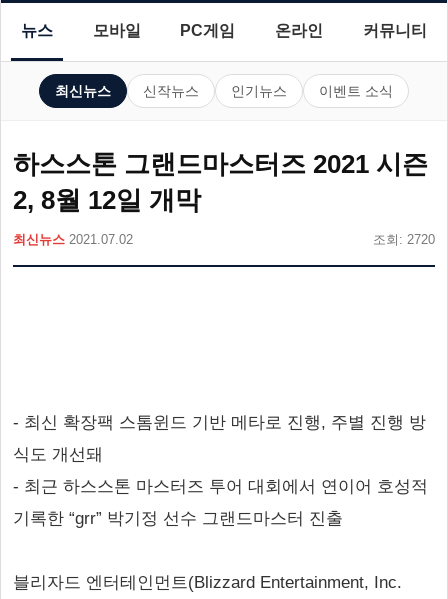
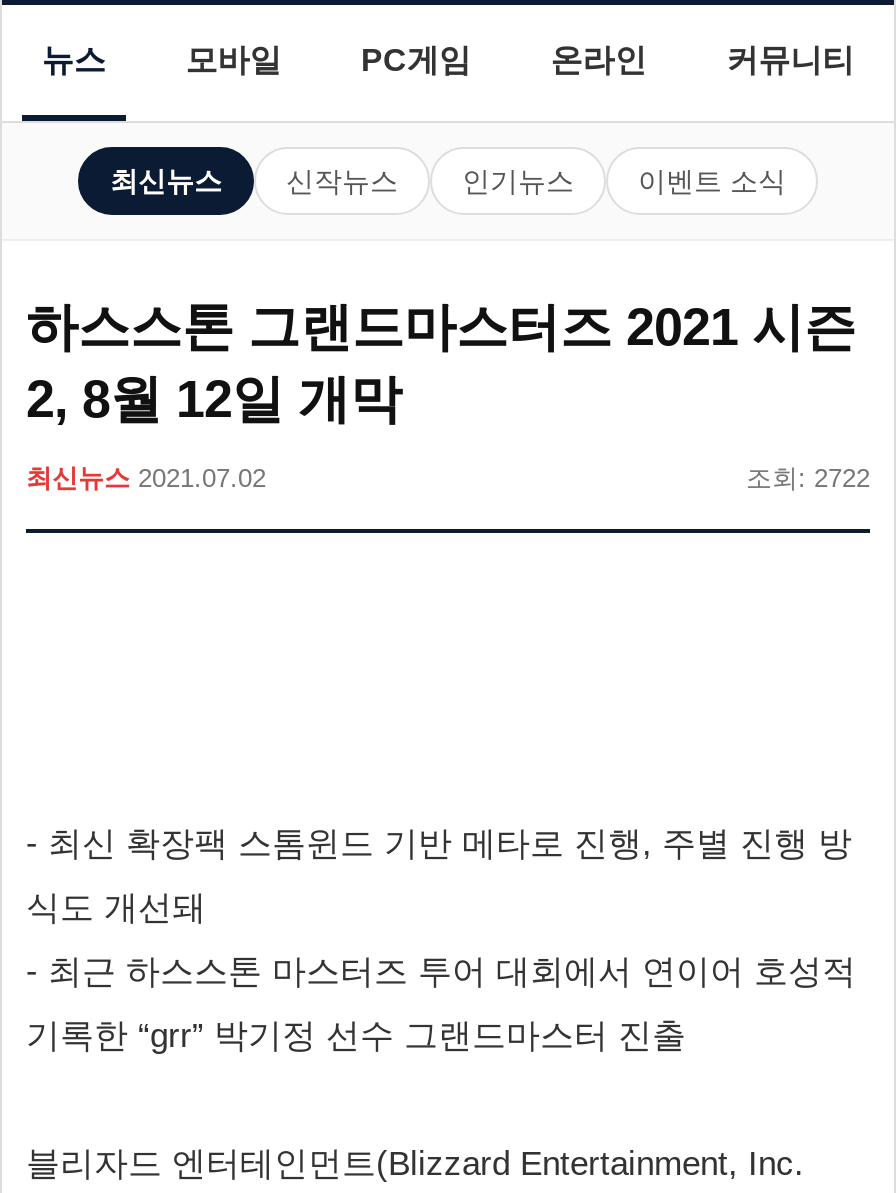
- 조회: 2720
+ 조회: 2722
